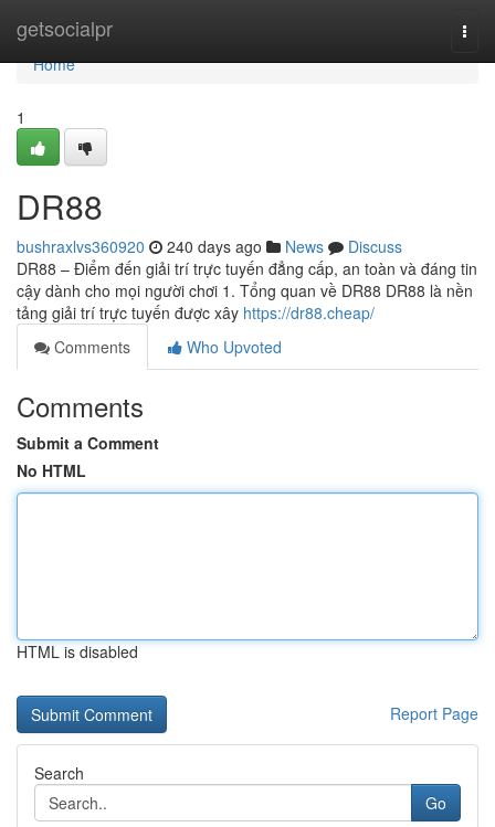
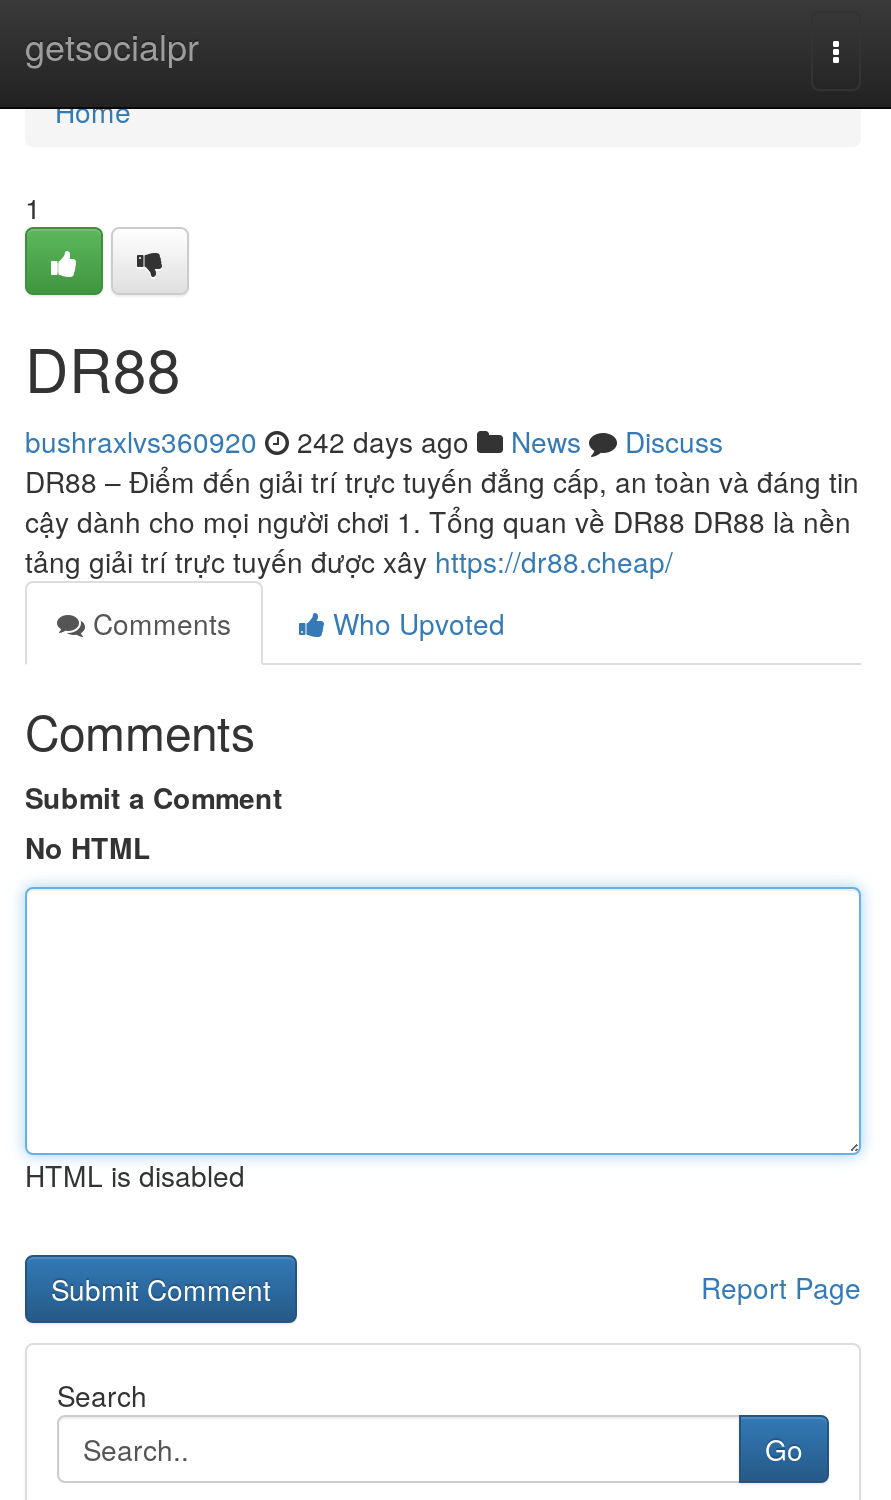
- bushraxlvs360920 240 days ago News Discuss
+ bushraxlvs360920 242 days ago News Discuss
